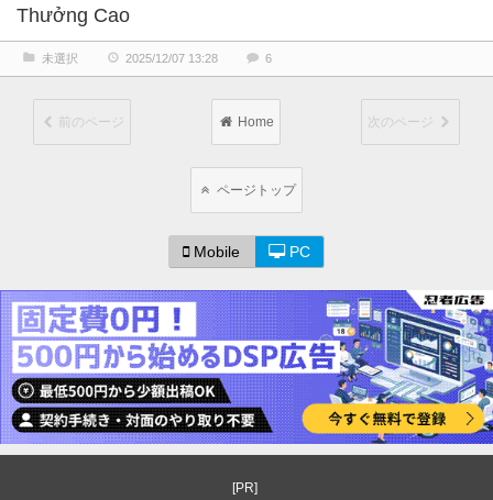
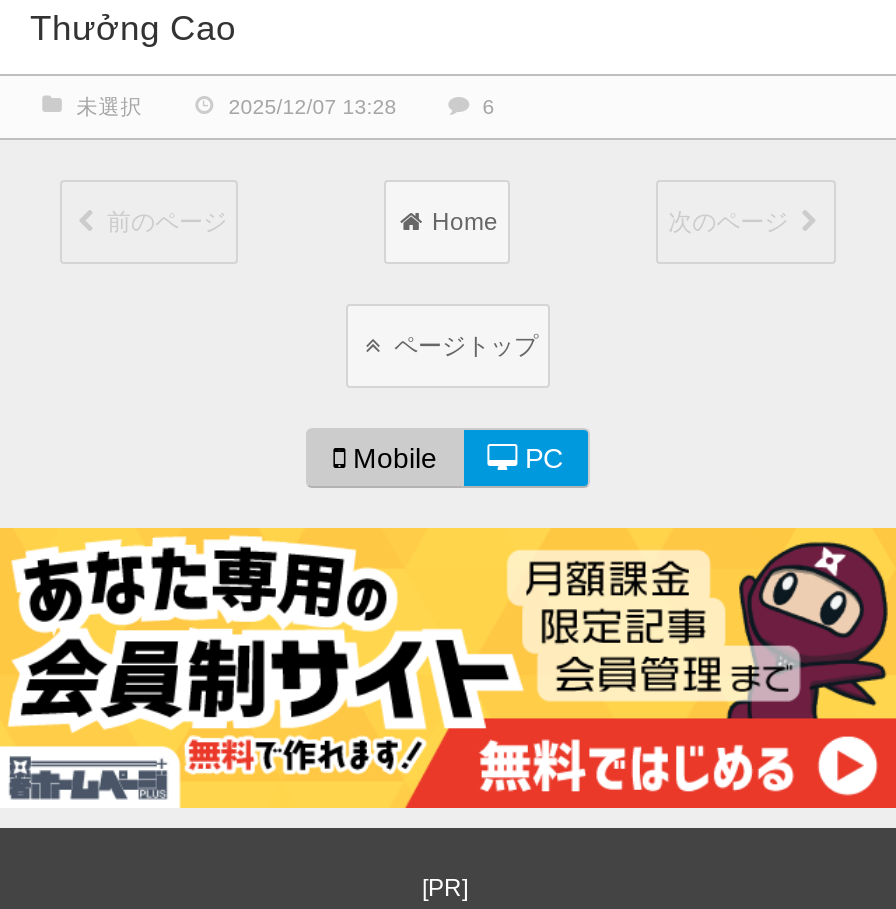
- [image]
+ [image]
